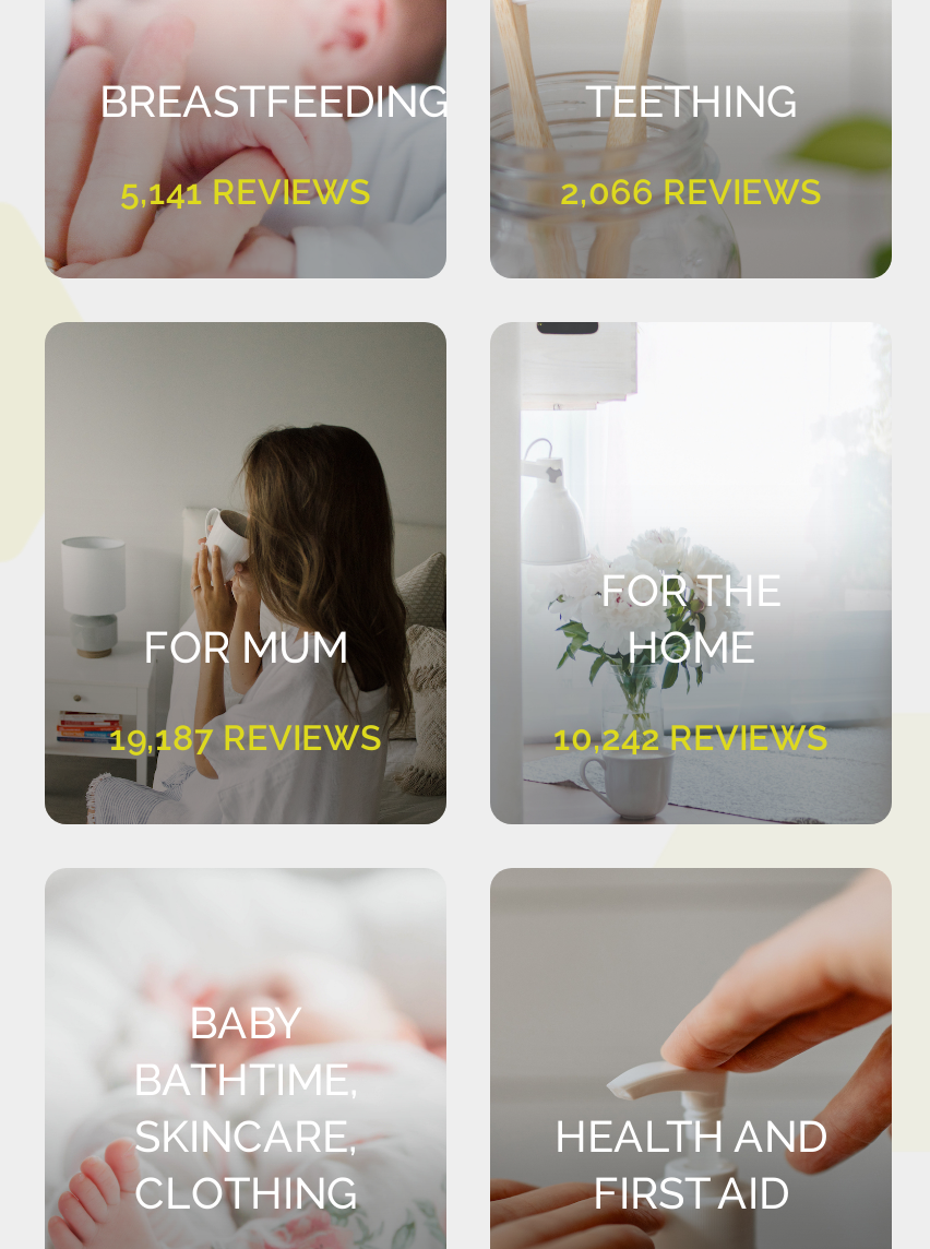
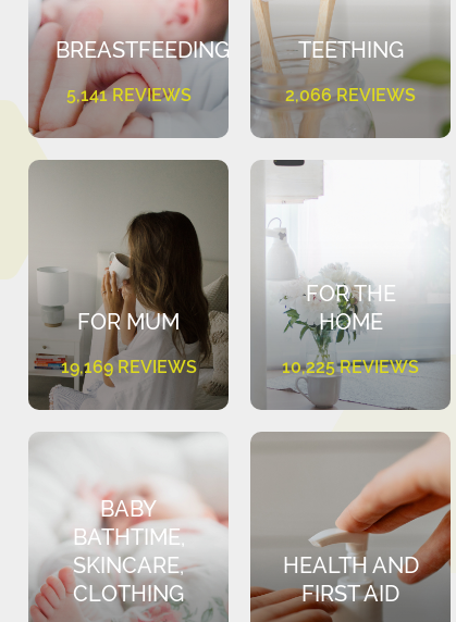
- 19,187 REVIEWS
+ 19,169 REVIEWS

- 10,242 REVIEWS
+ 10,225 REVIEWS
